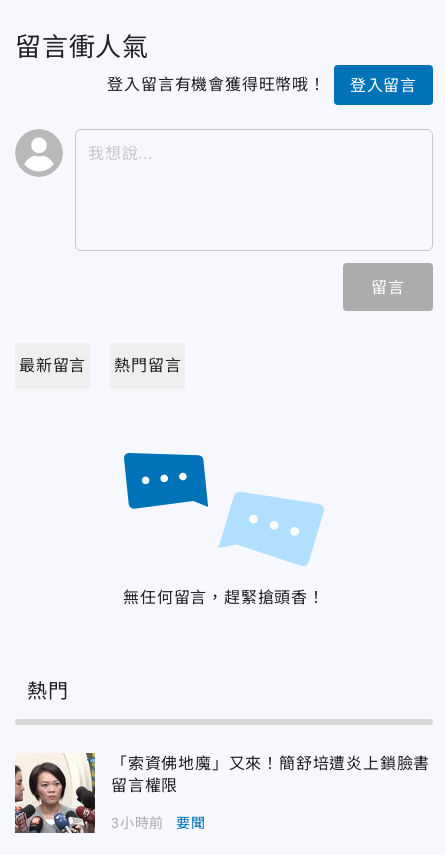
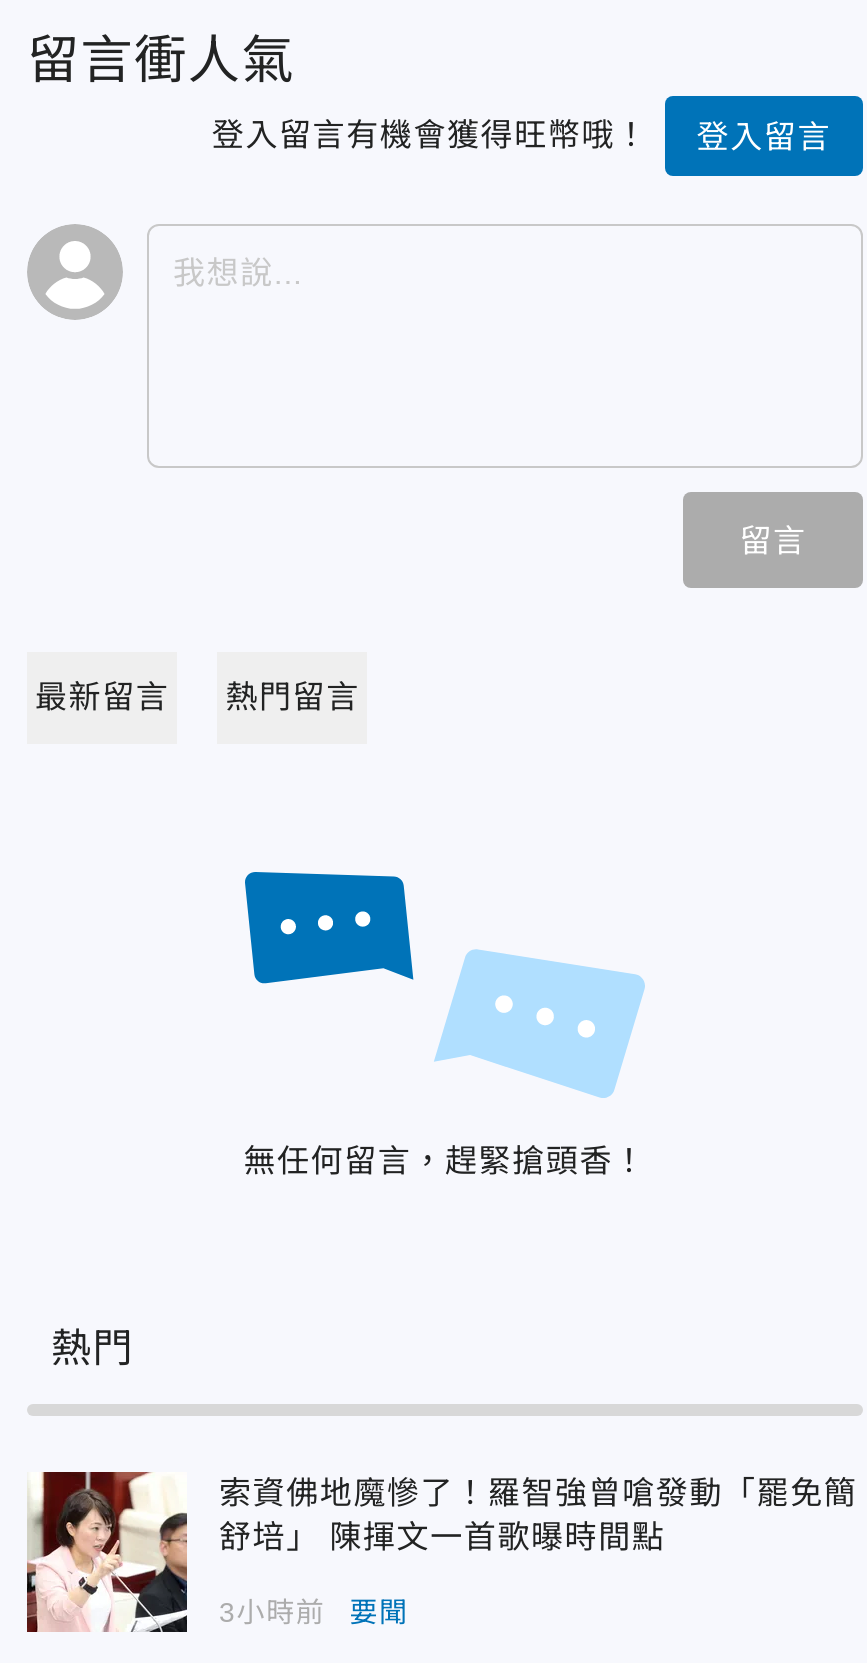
- [image]
- 「索資佛地魔」又來！簡舒培遭炎上鎖臉書
- 留言權限
+ [image]
+ 索資佛地魔慘了！羅智強曾嗆發動「罷免簡
+ 舒培」 陳揮文一首歌曝時間點
